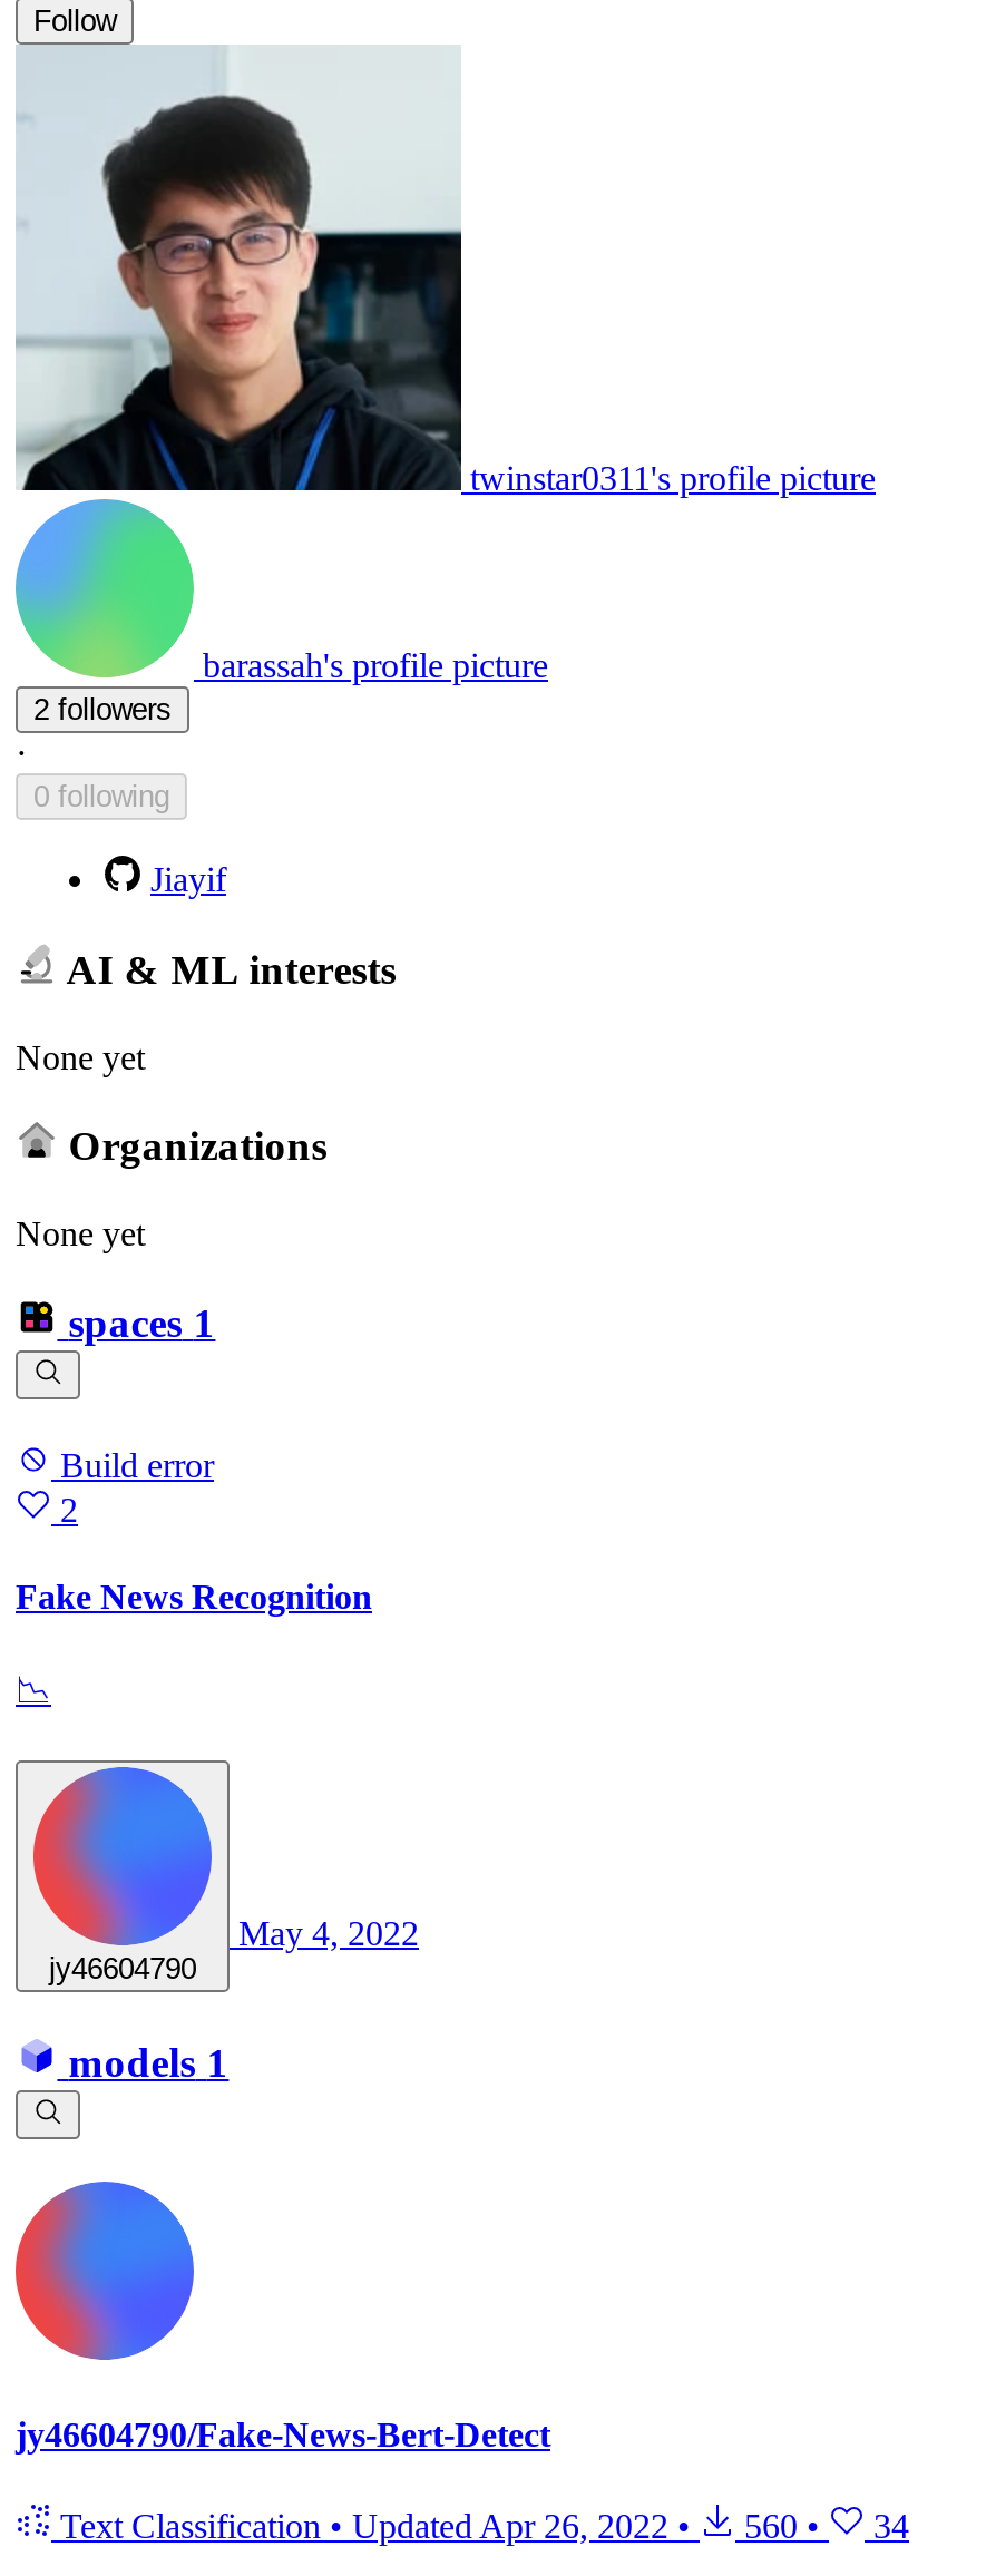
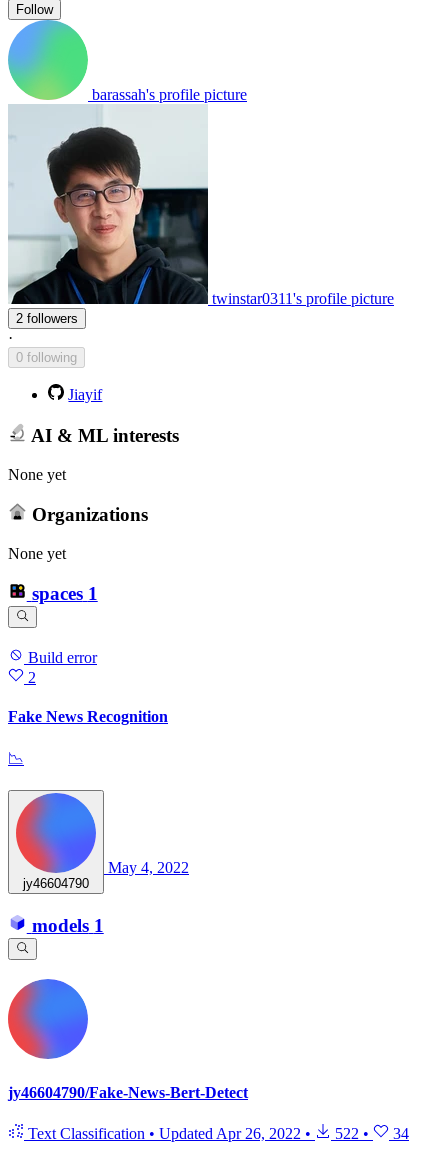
moved down: [image] | twinstar0311's profile picture

moved up: barassah's profile picture

- Text Classification • Updated Apr 26, 2022 • 560 • 34
+ Text Classification • Updated Apr 26, 2022 • 522 • 34
